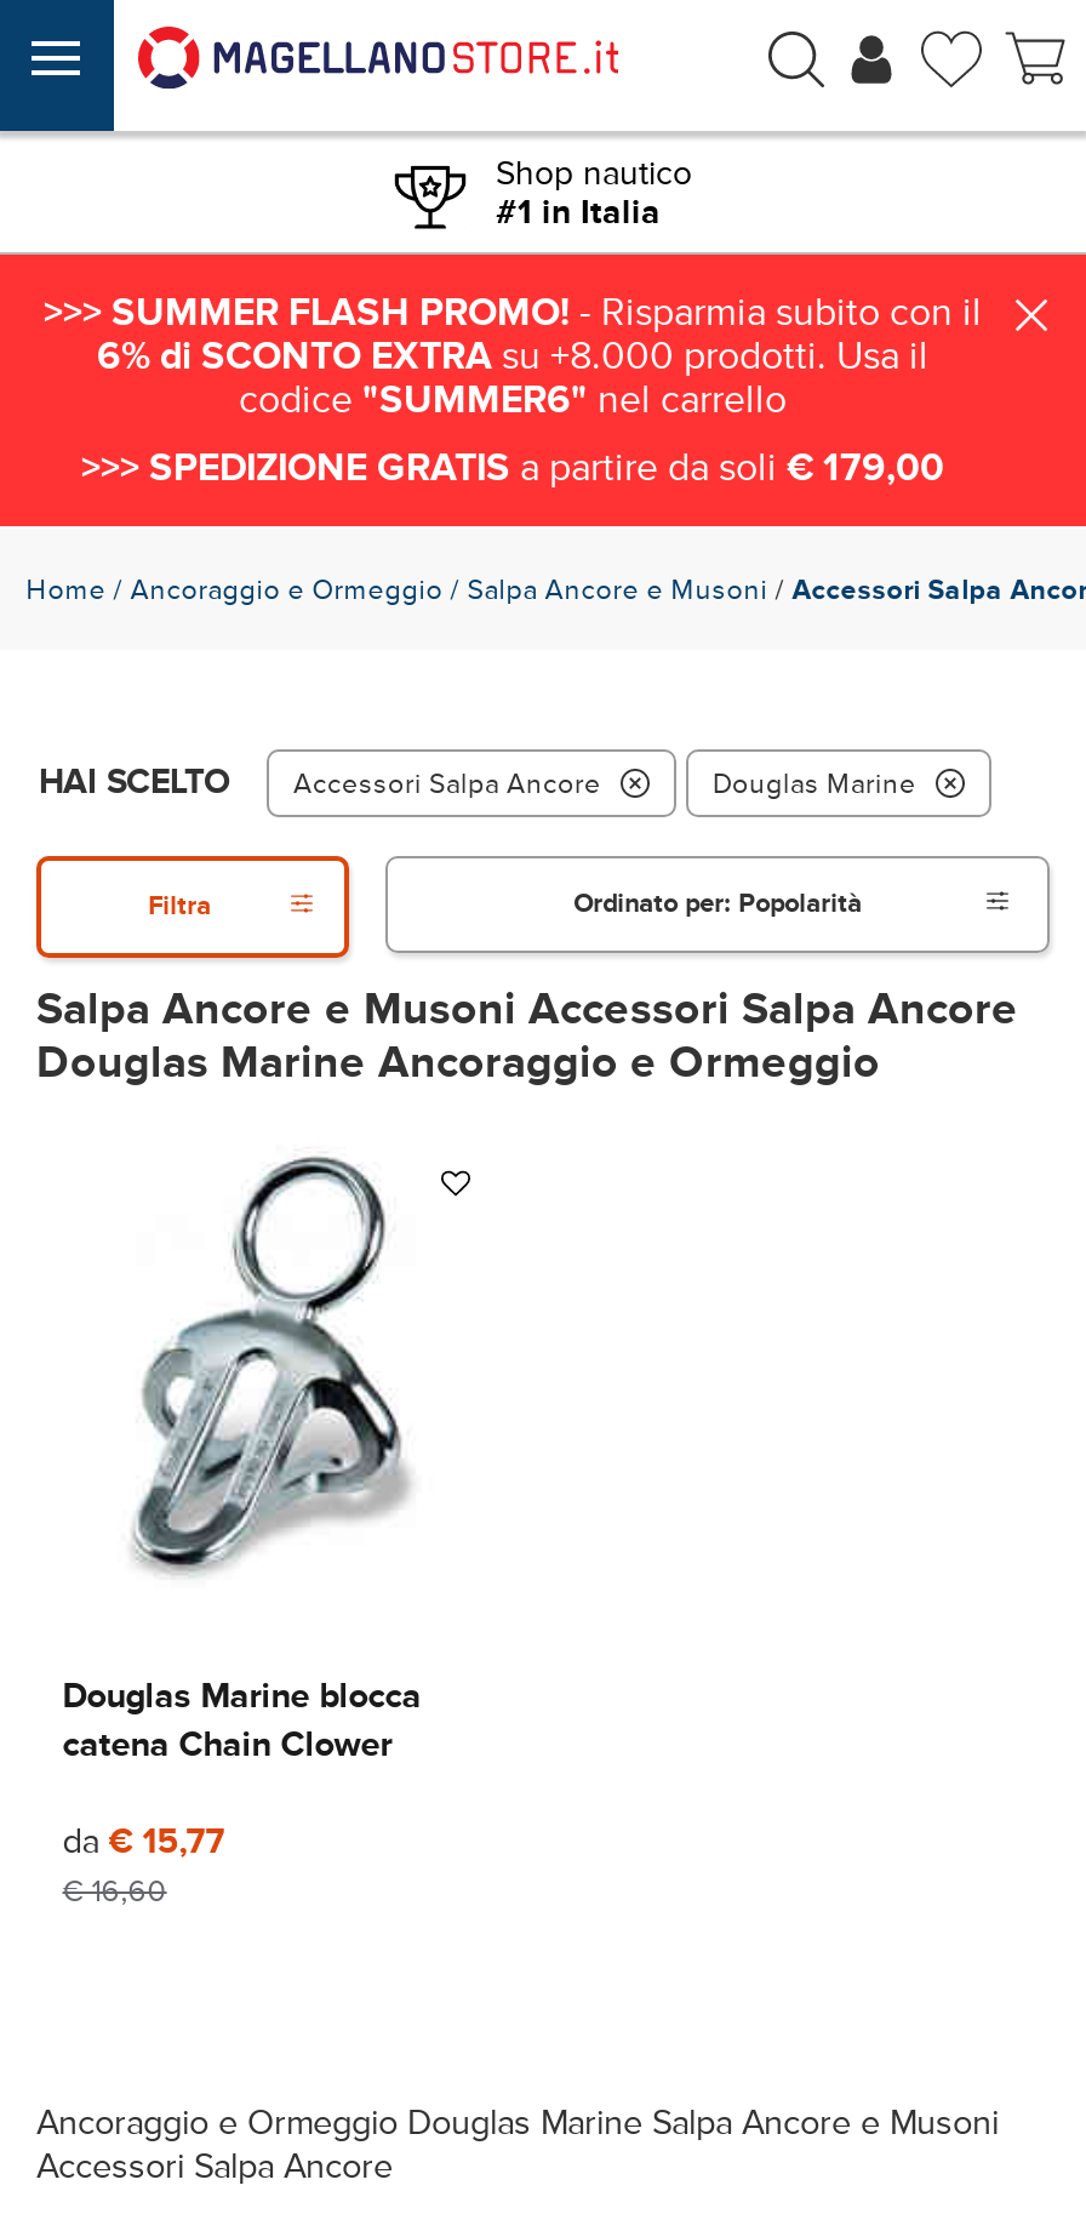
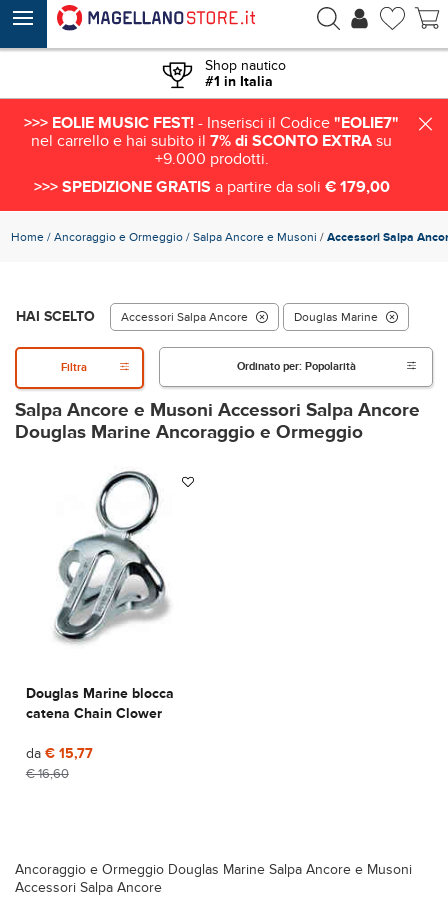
- >>> SUMMER FLASH PROMO! - Risparmia subito con il
- 6% di SCONTO EXTRA su +8.000 prodotti. Usa il
- codice "SUMMER6" nel carrello
+ >>> EOLIE MUSIC FEST! - Inserisci il Codice "EOLIE7"
+ nel carrello e hai subito il 7% di SCONTO EXTRA su
+ +9.000 prodotti.
